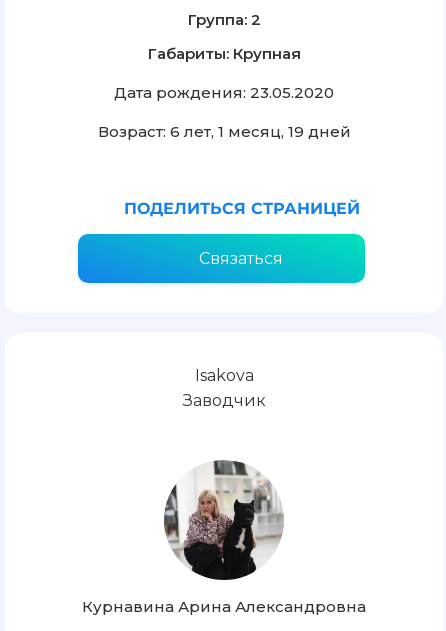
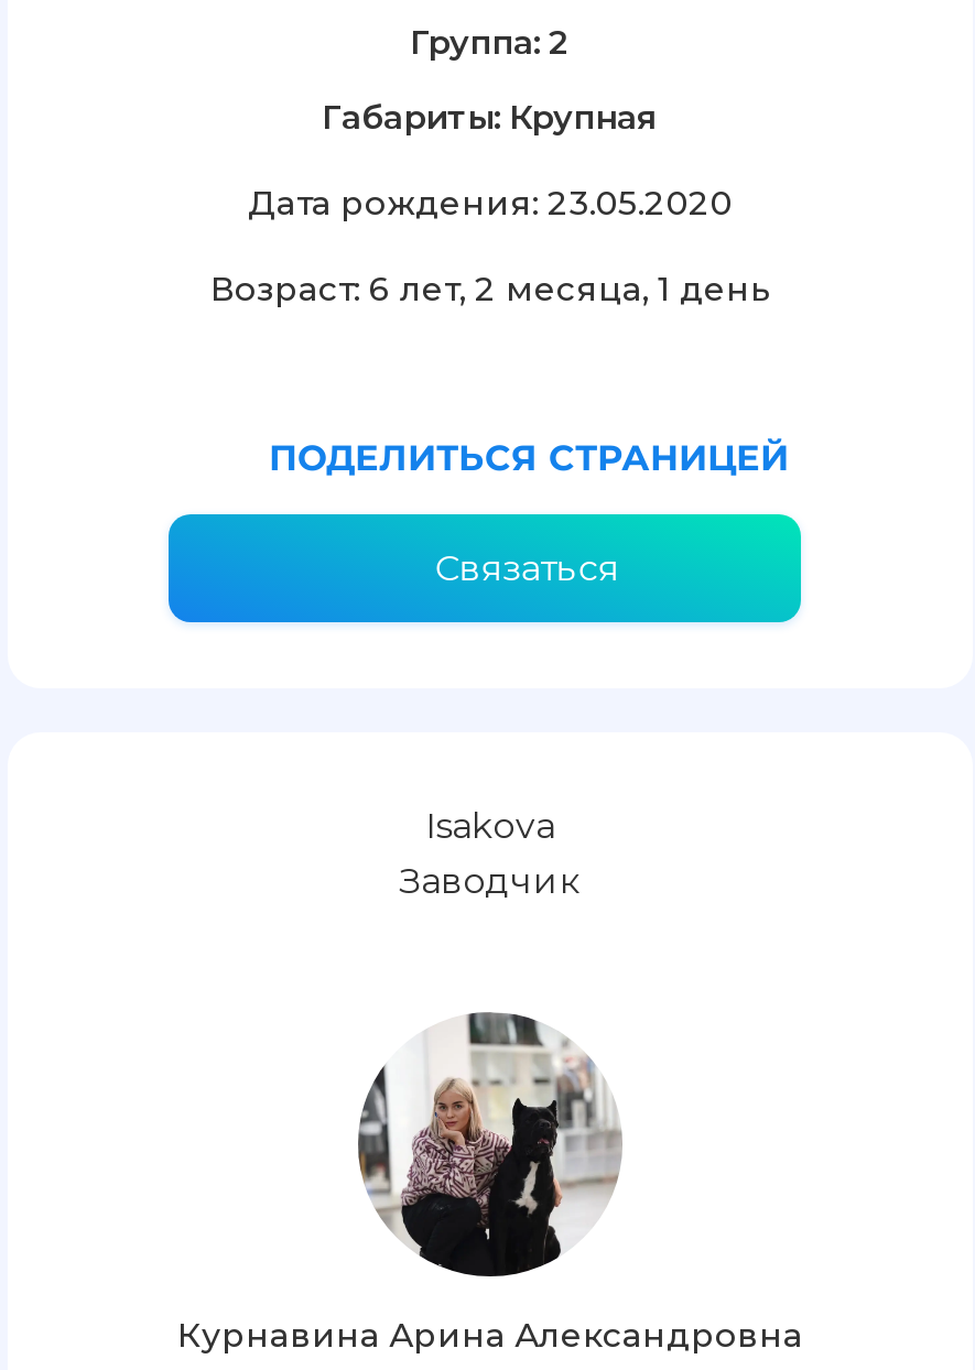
- Возраст: 6 лет, 1 месяц, 19 дней
+ Возраст: 6 лет, 2 месяца, 1 день
